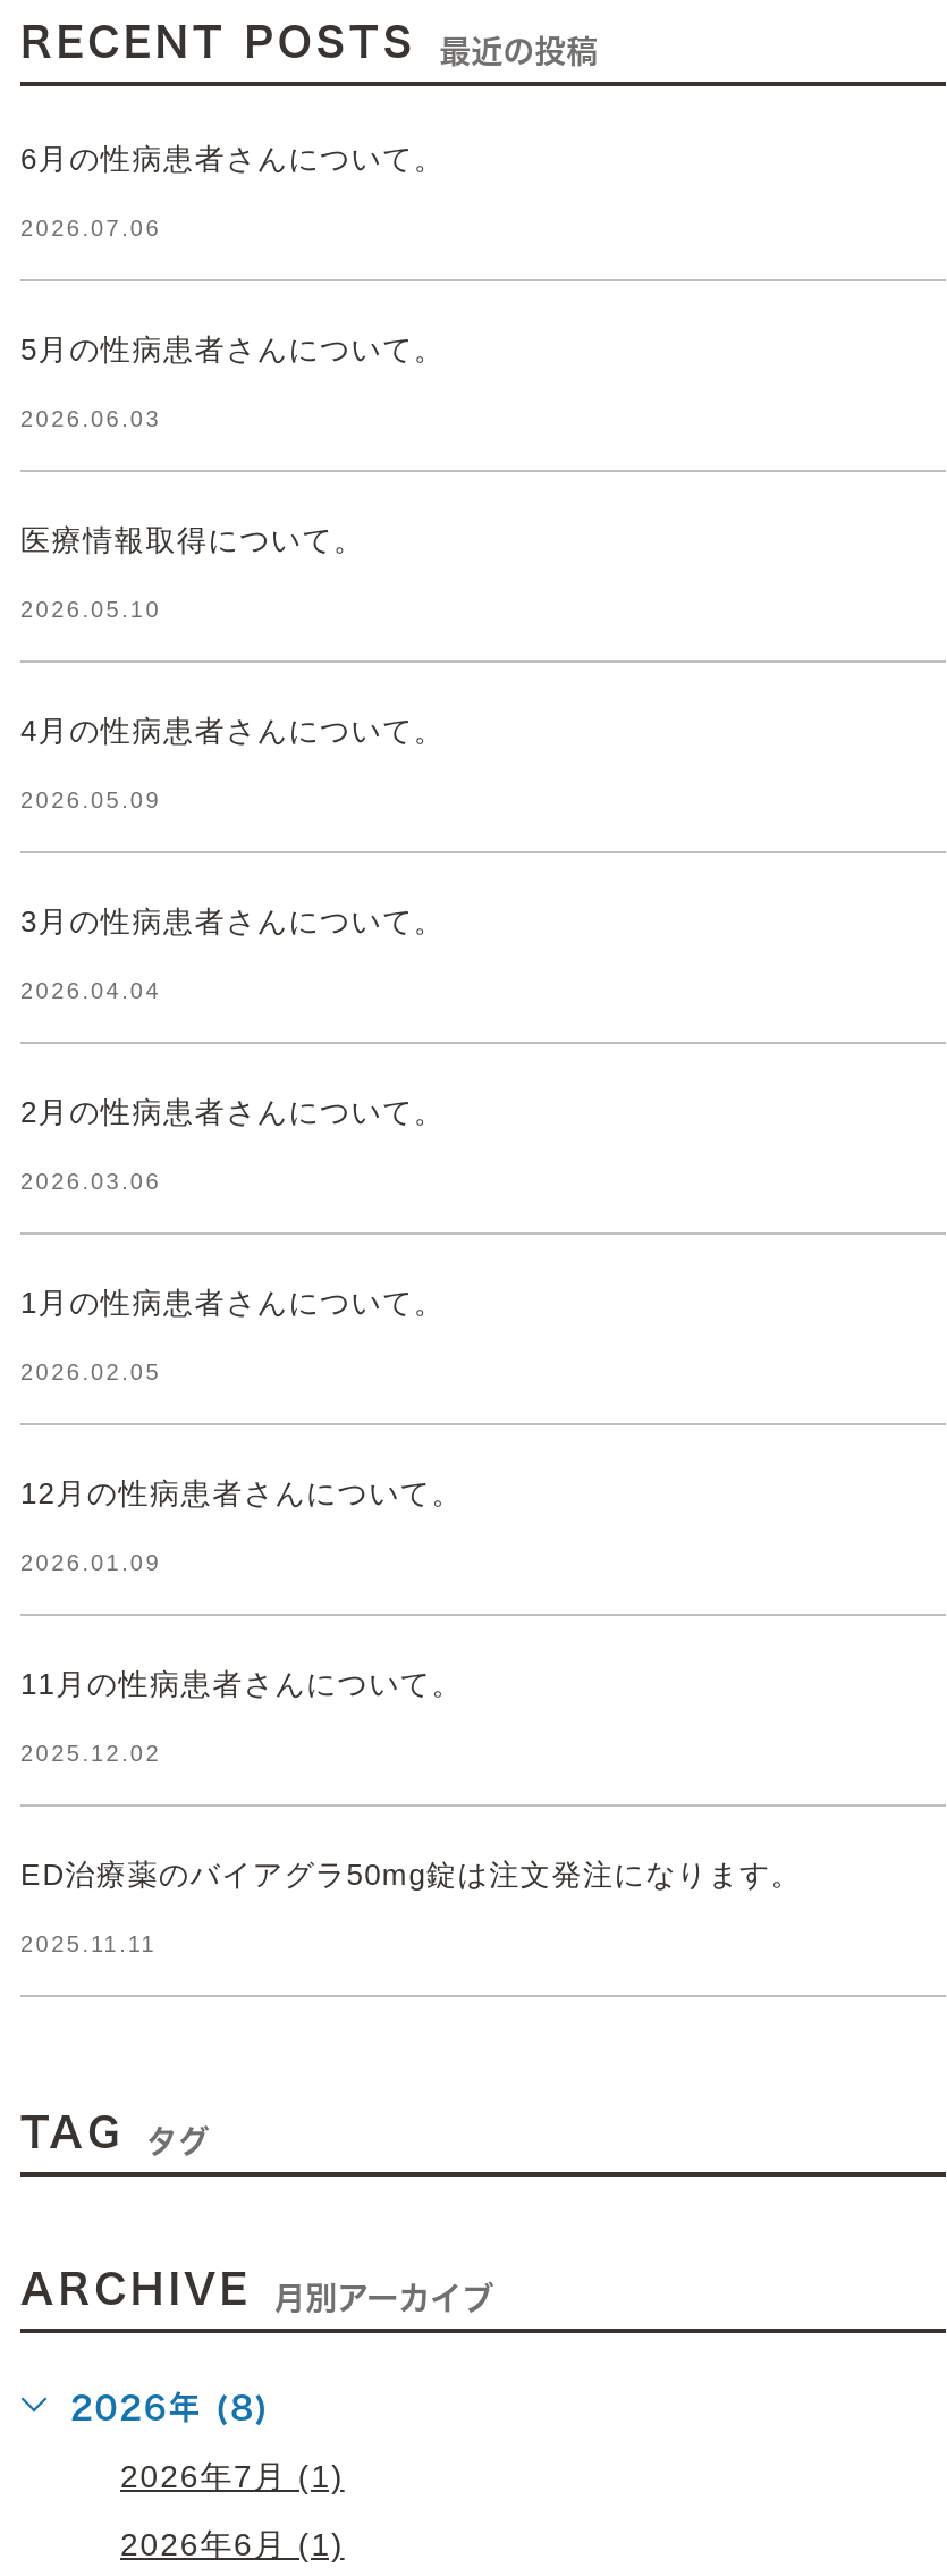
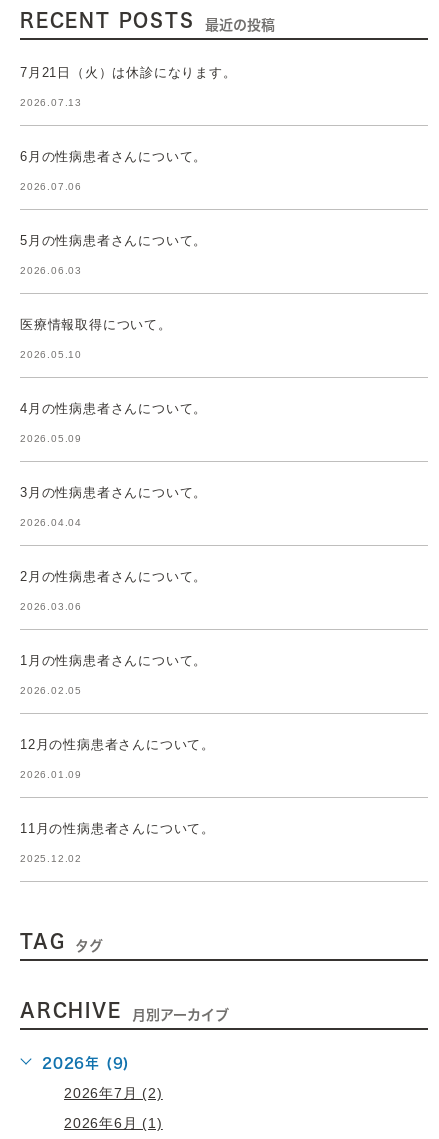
+ 7月21日（火）は休診になります。
+ 2026.07.13

moved down: 6月の性病患者さんについて。 | 2026.07.06 | 5月の性病患者さんについて。 | ... | 11月の性病患者さんについて。 | 2025.12.02

- ED治療薬のバイアグラ50mg錠は注文発注になります。
- 2025.11.11

- 2026年 (8)
+ 2026年 (9)

- 2026年7月 (1)
+ 2026年7月 (2)
